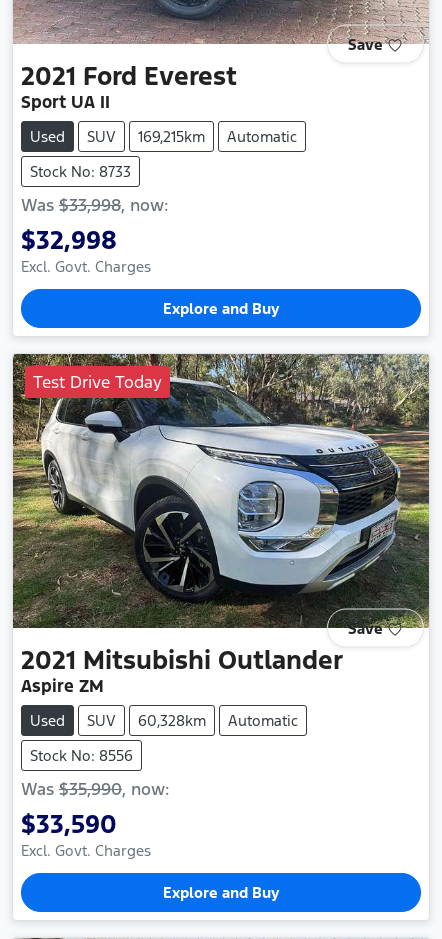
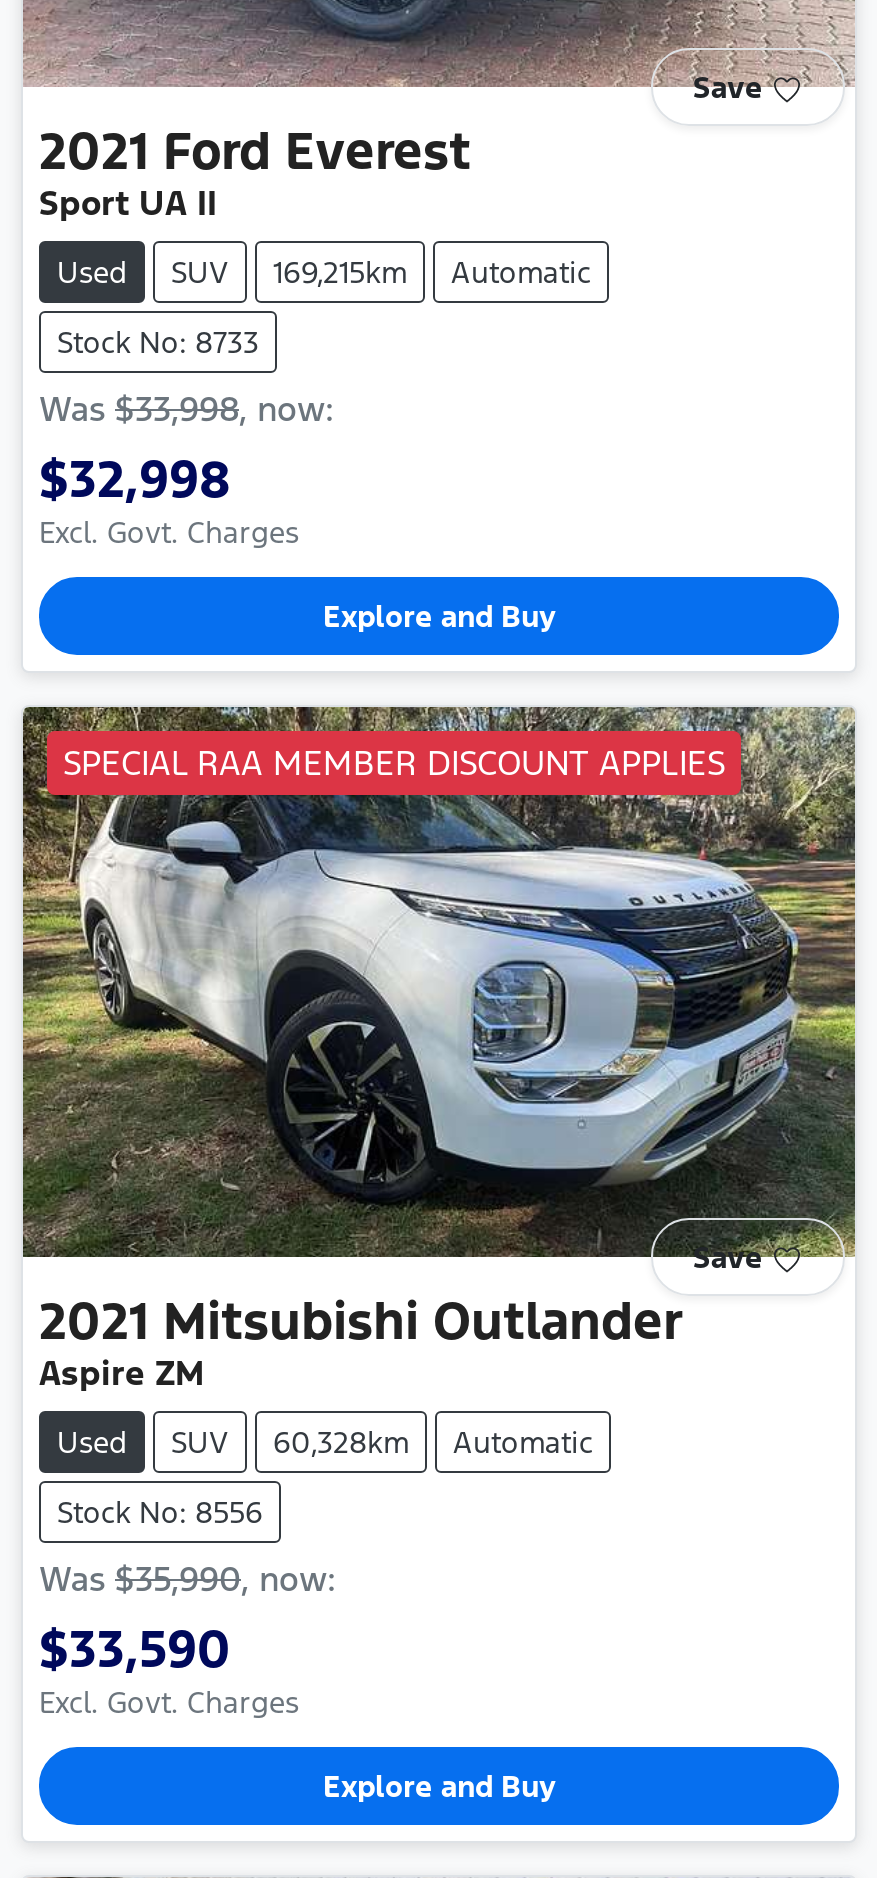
- Test Drive Today
+ SPECIAL RAA MEMBER DISCOUNT APPLIES
